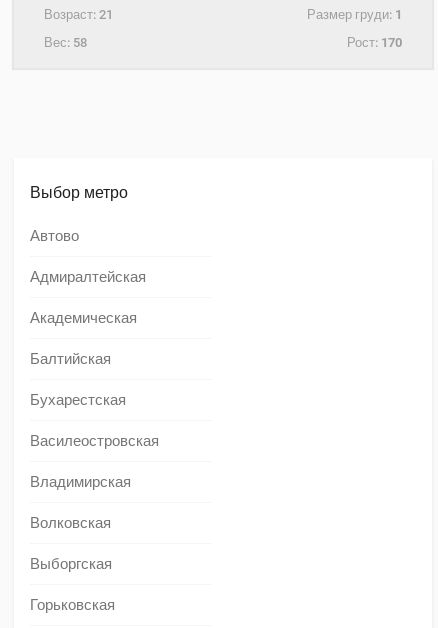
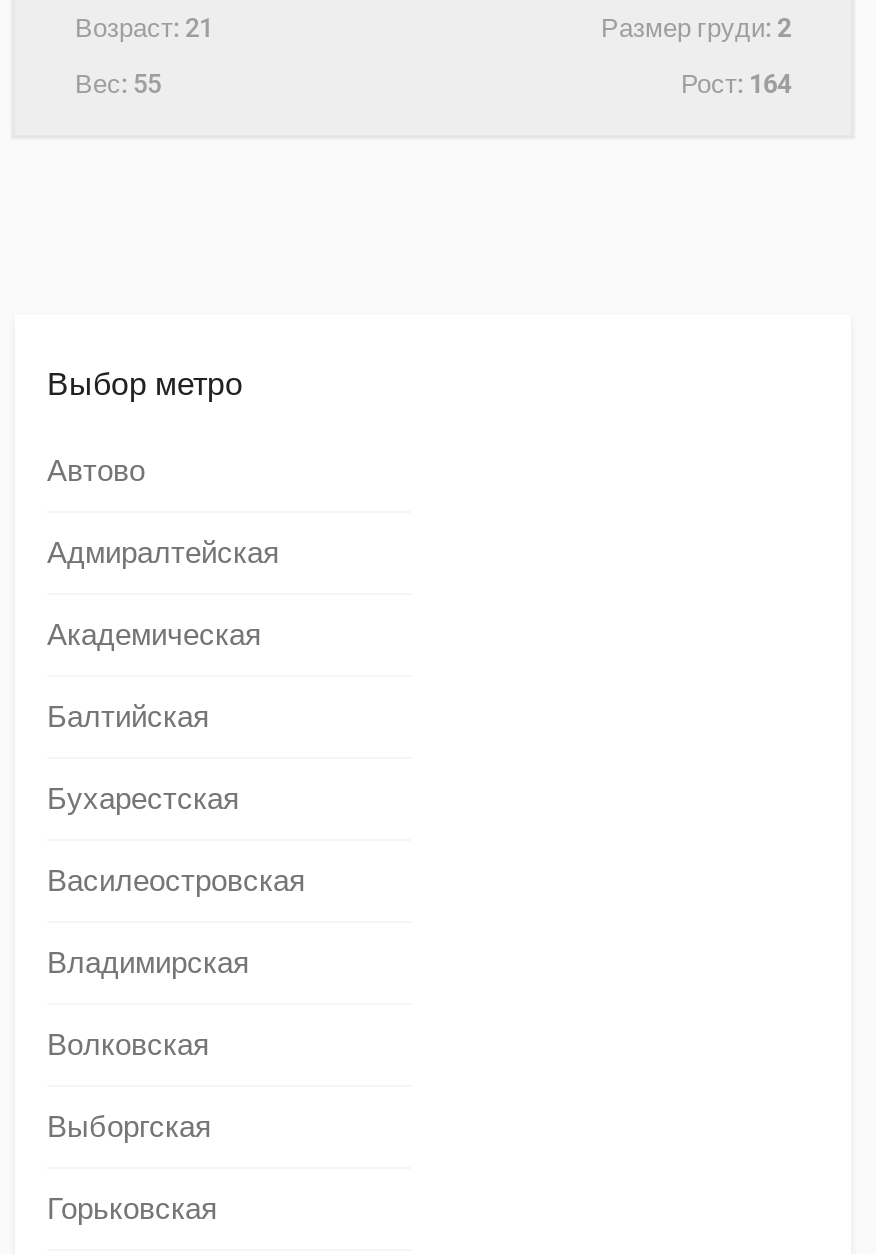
- Размер груди: 1
+ Размер груди: 2

- Вес: 58
+ Вес: 55

- Рост: 170
+ Рост: 164
